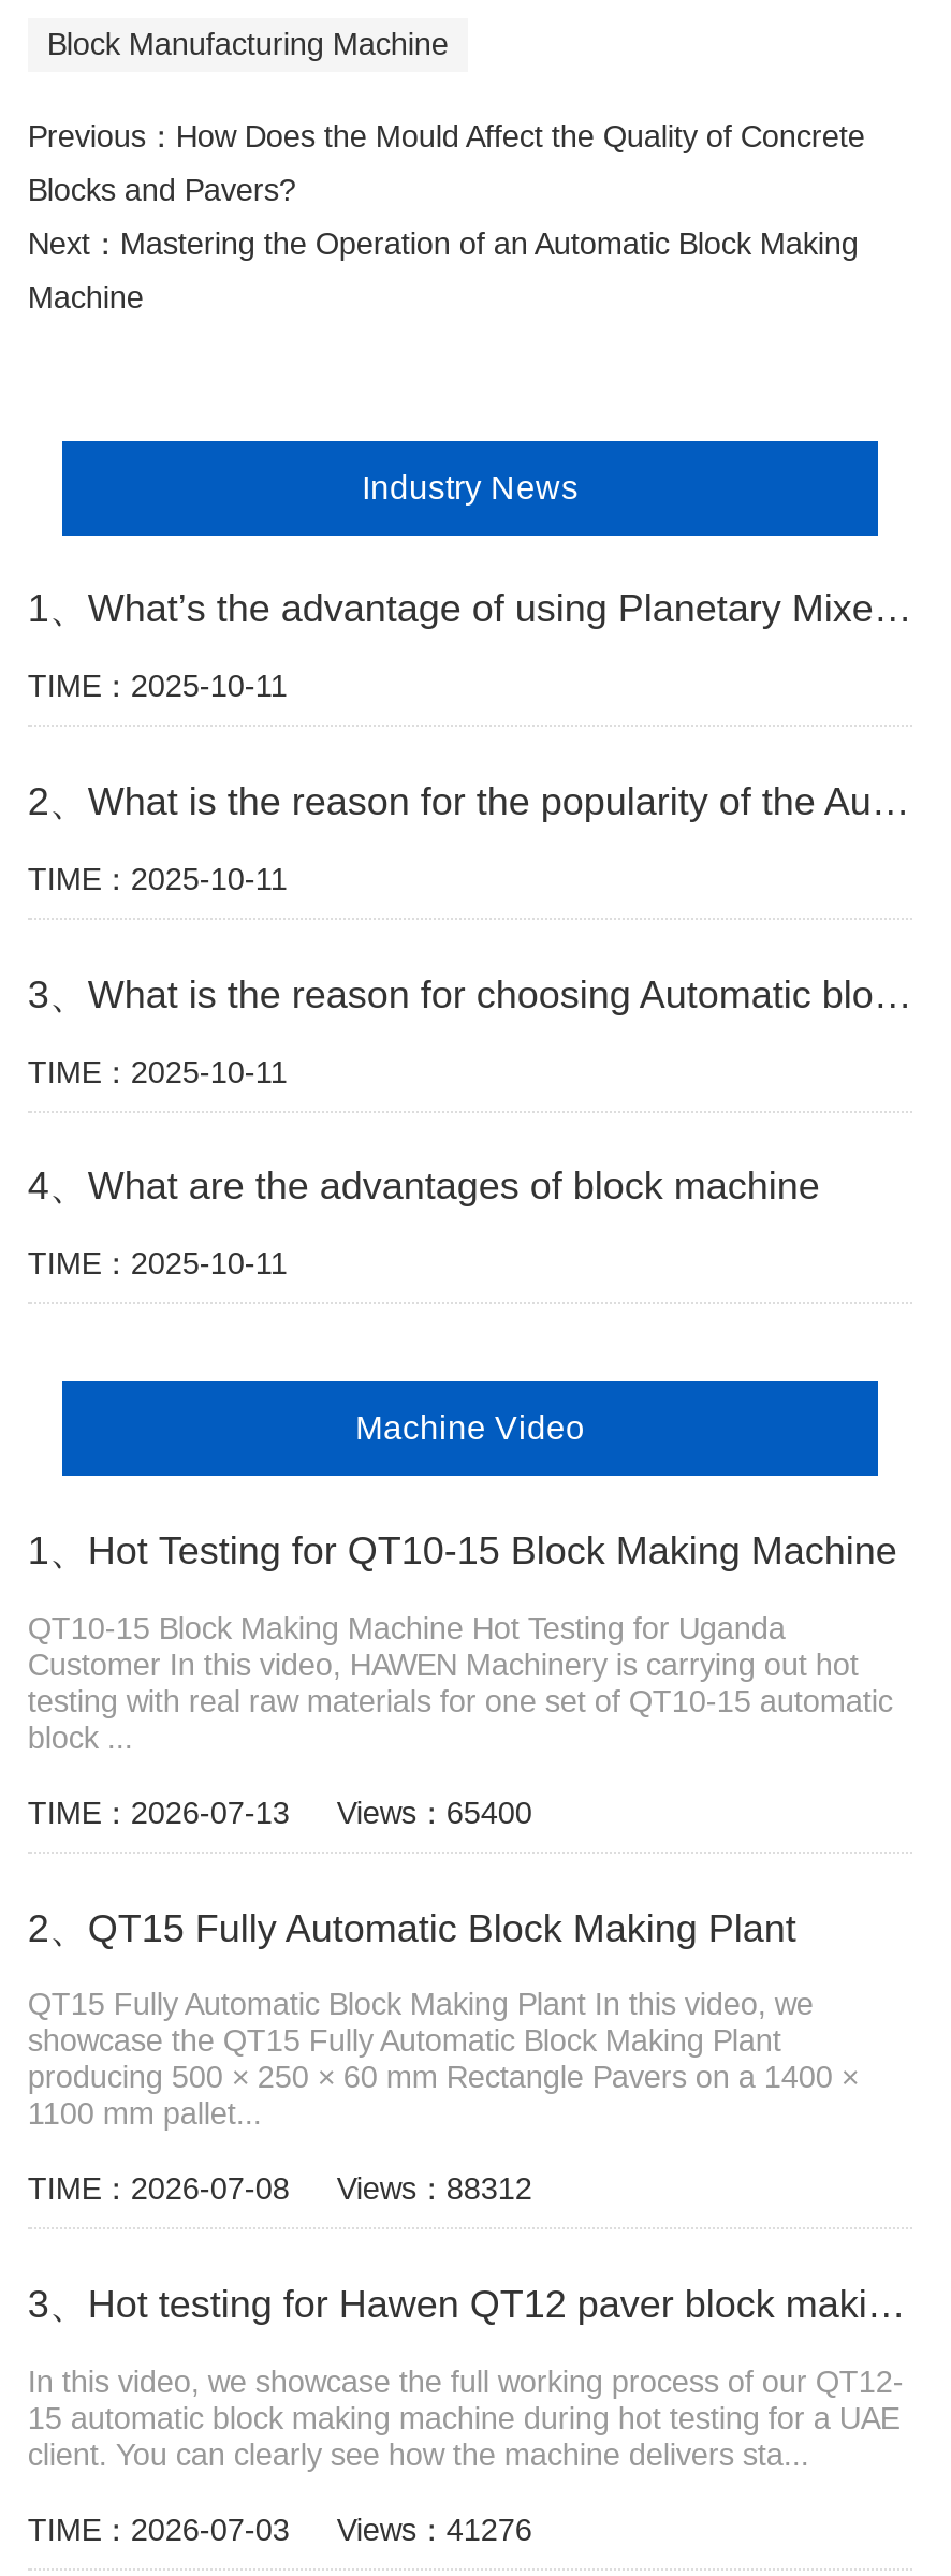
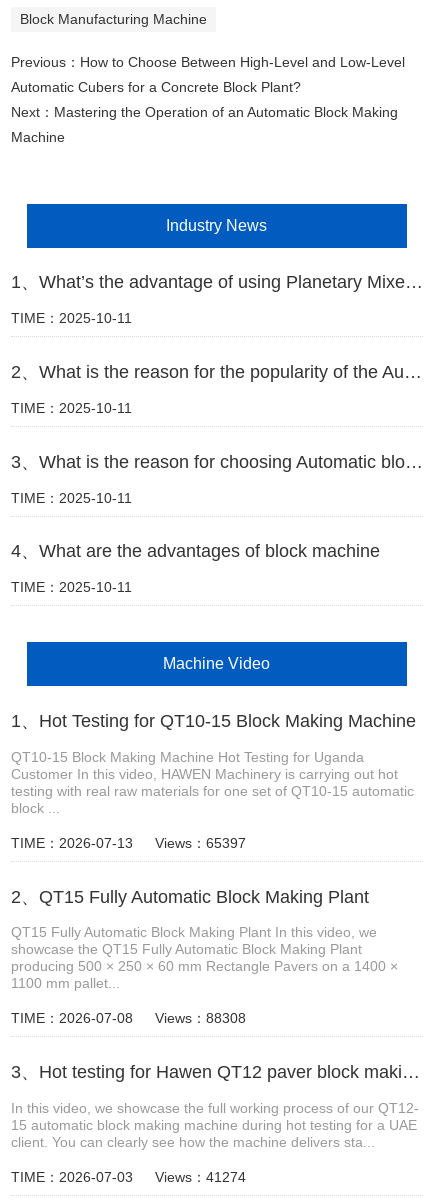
- Previous：How Does the Mould Affect the Quality of Concrete
+ Previous：How to Choose Between High-Level and Low-Level

- Blocks and Pavers?
+ Automatic Cubers for a Concrete Block Plant?

- TIME：2026-07-13 Views：65400
+ TIME：2026-07-13 Views：65397

- TIME：2026-07-08 Views：88312
+ TIME：2026-07-08 Views：88308

- TIME：2026-07-03 Views：41276
+ TIME：2026-07-03 Views：41274
